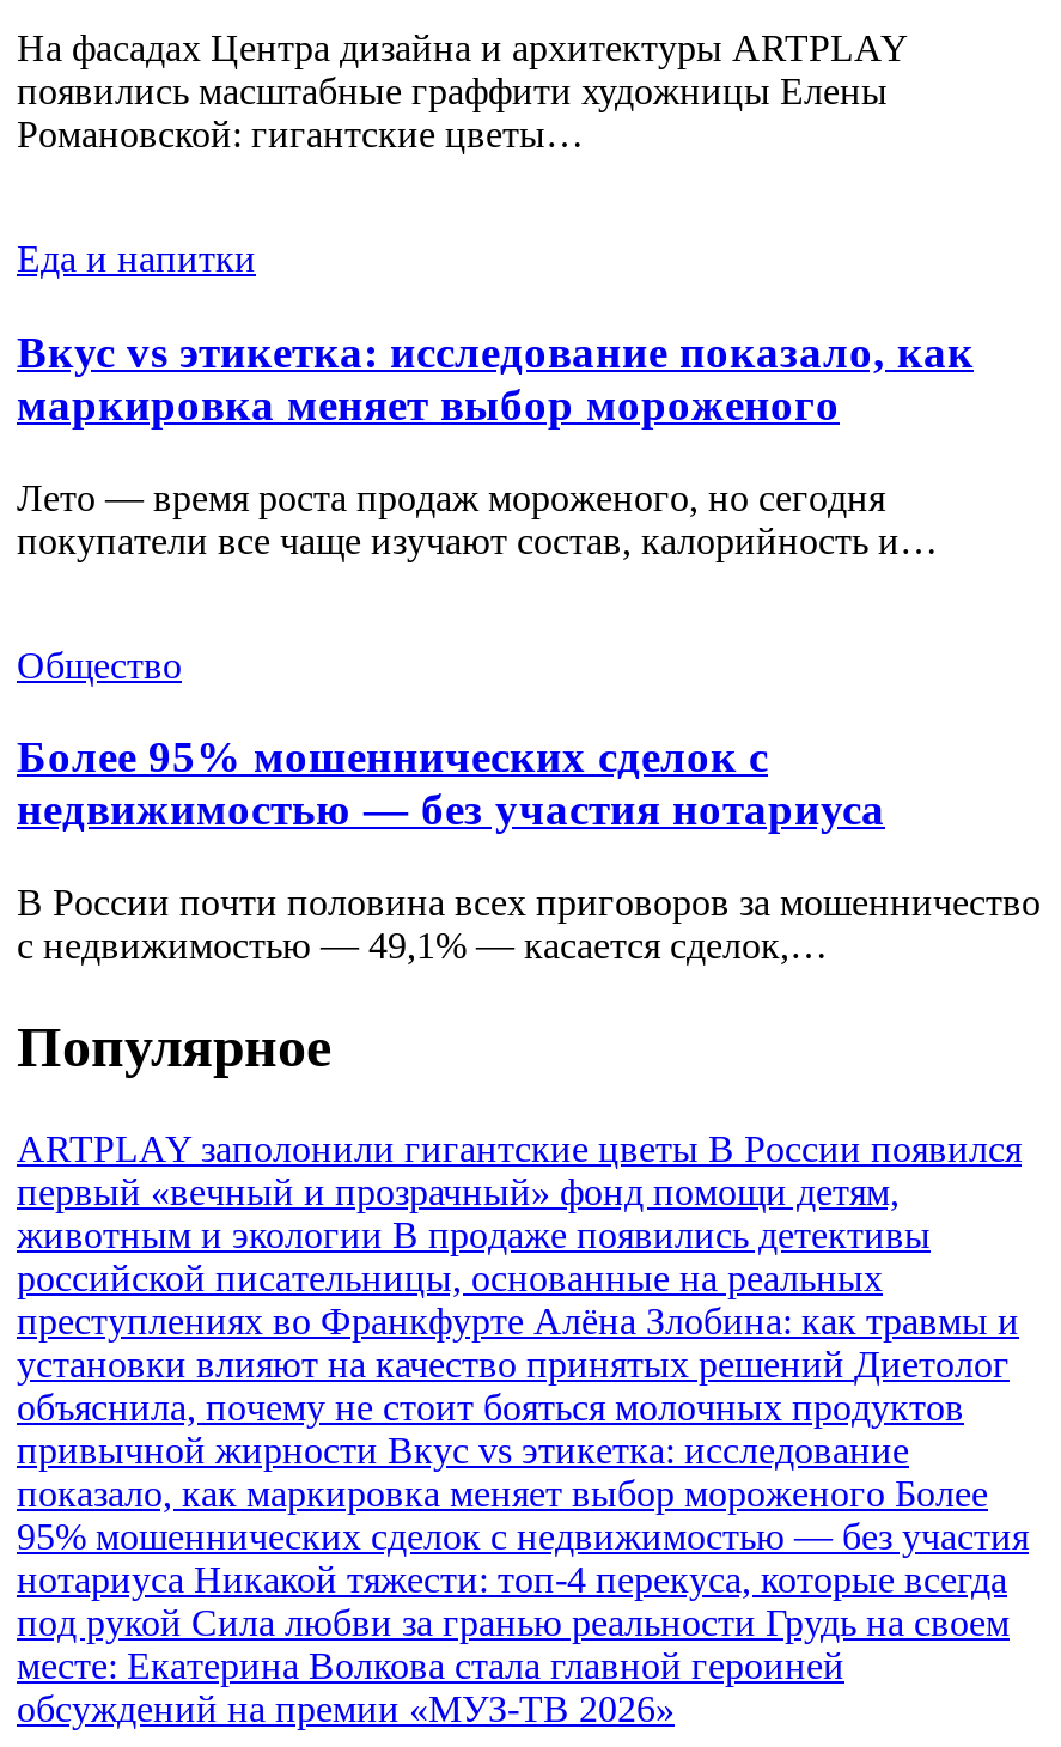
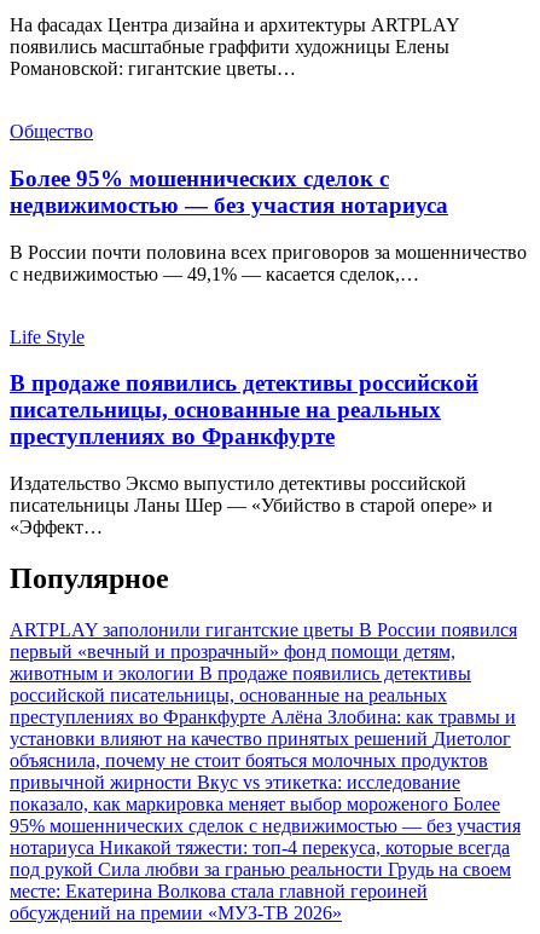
- Еда и напитки
- Вкус vs этикетка: исследование показало, как
- маркировка меняет выбор мороженого
- Лето — время роста продаж мороженого, но сегодня
- покупатели все чаще изучают состав, калорийность и…

moved up: Общество | Более 95% мошеннических сделок с | недвижимостью — без участия нотариуса | В России почти половина всех приговоров за мошенничество | с недвижимостью — 49,1% — касается сделок,…

+ Life Style
+ В продаже появились детективы российской
+ писательницы, основанные на реальных
+ преступлениях во Франкфурте
+ Издательство Эксмо выпустило детективы российской
+ писательницы Ланы Шер — «Убийство в старой опере» и
+ «Эффект…
